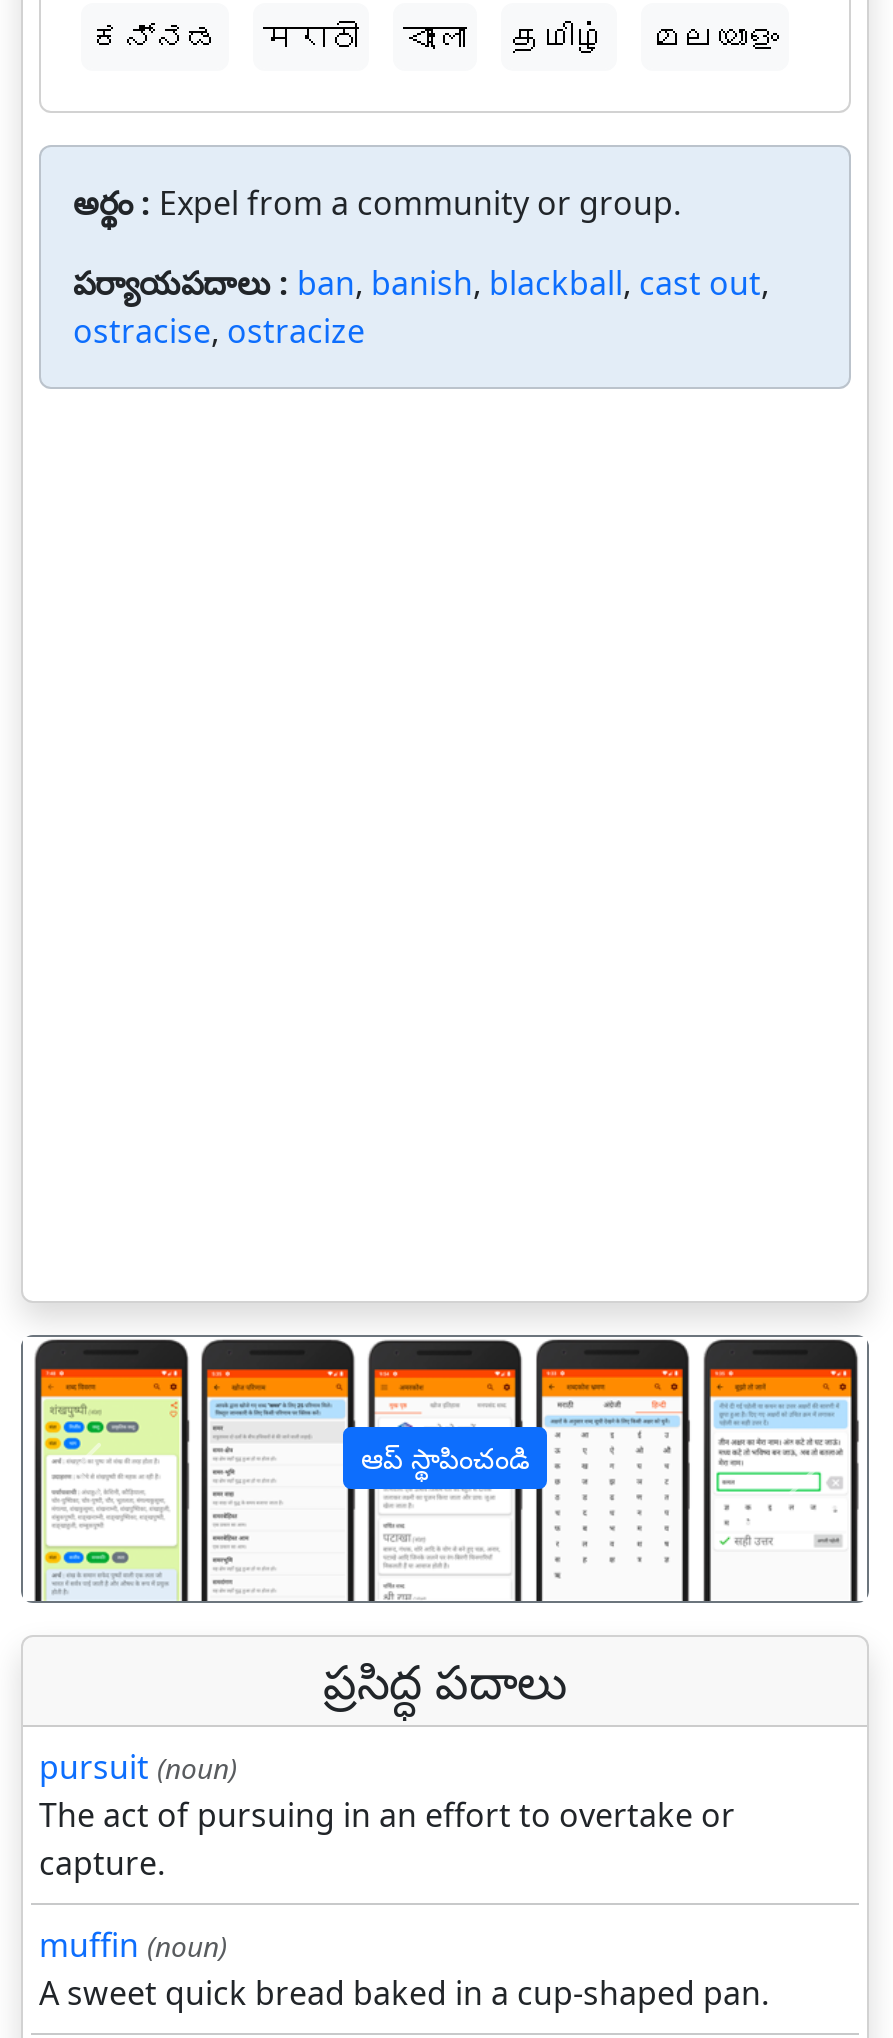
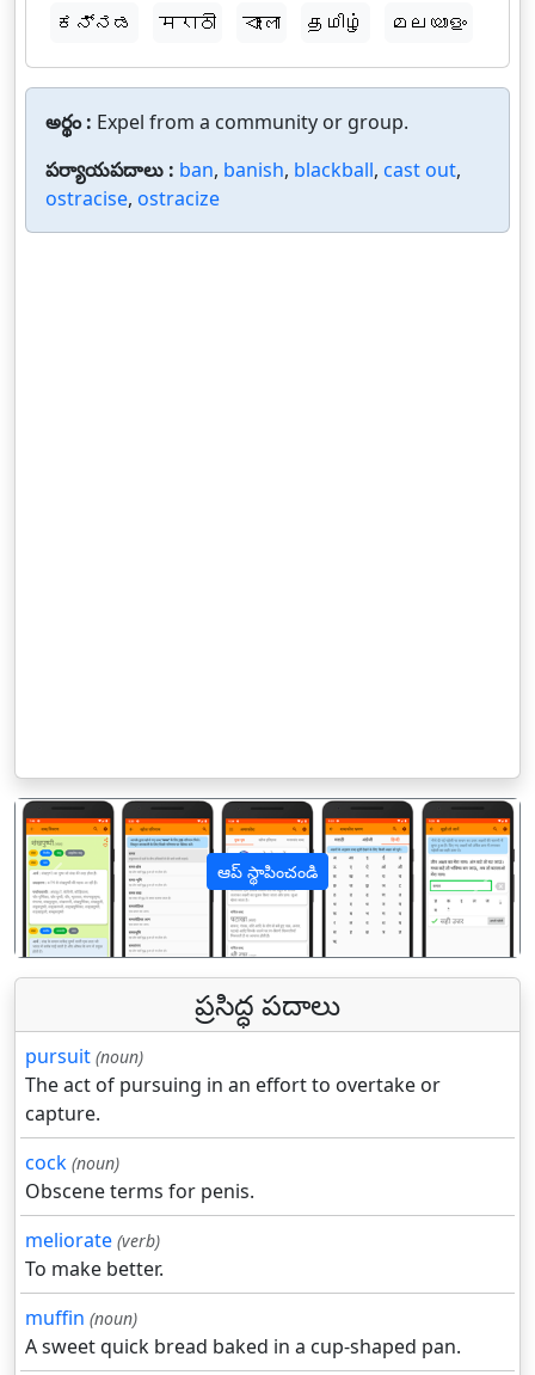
+ cock (noun)
+ Obscene terms for penis.
+ meliorate (verb)
+ To make better.
